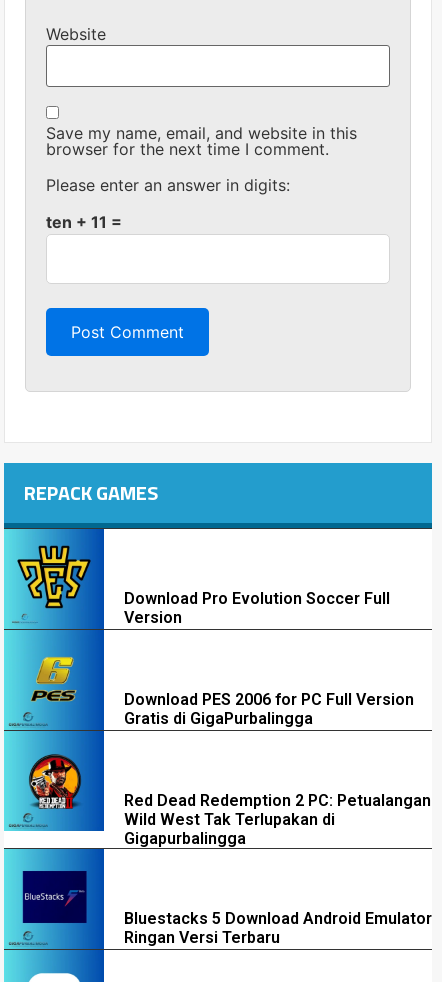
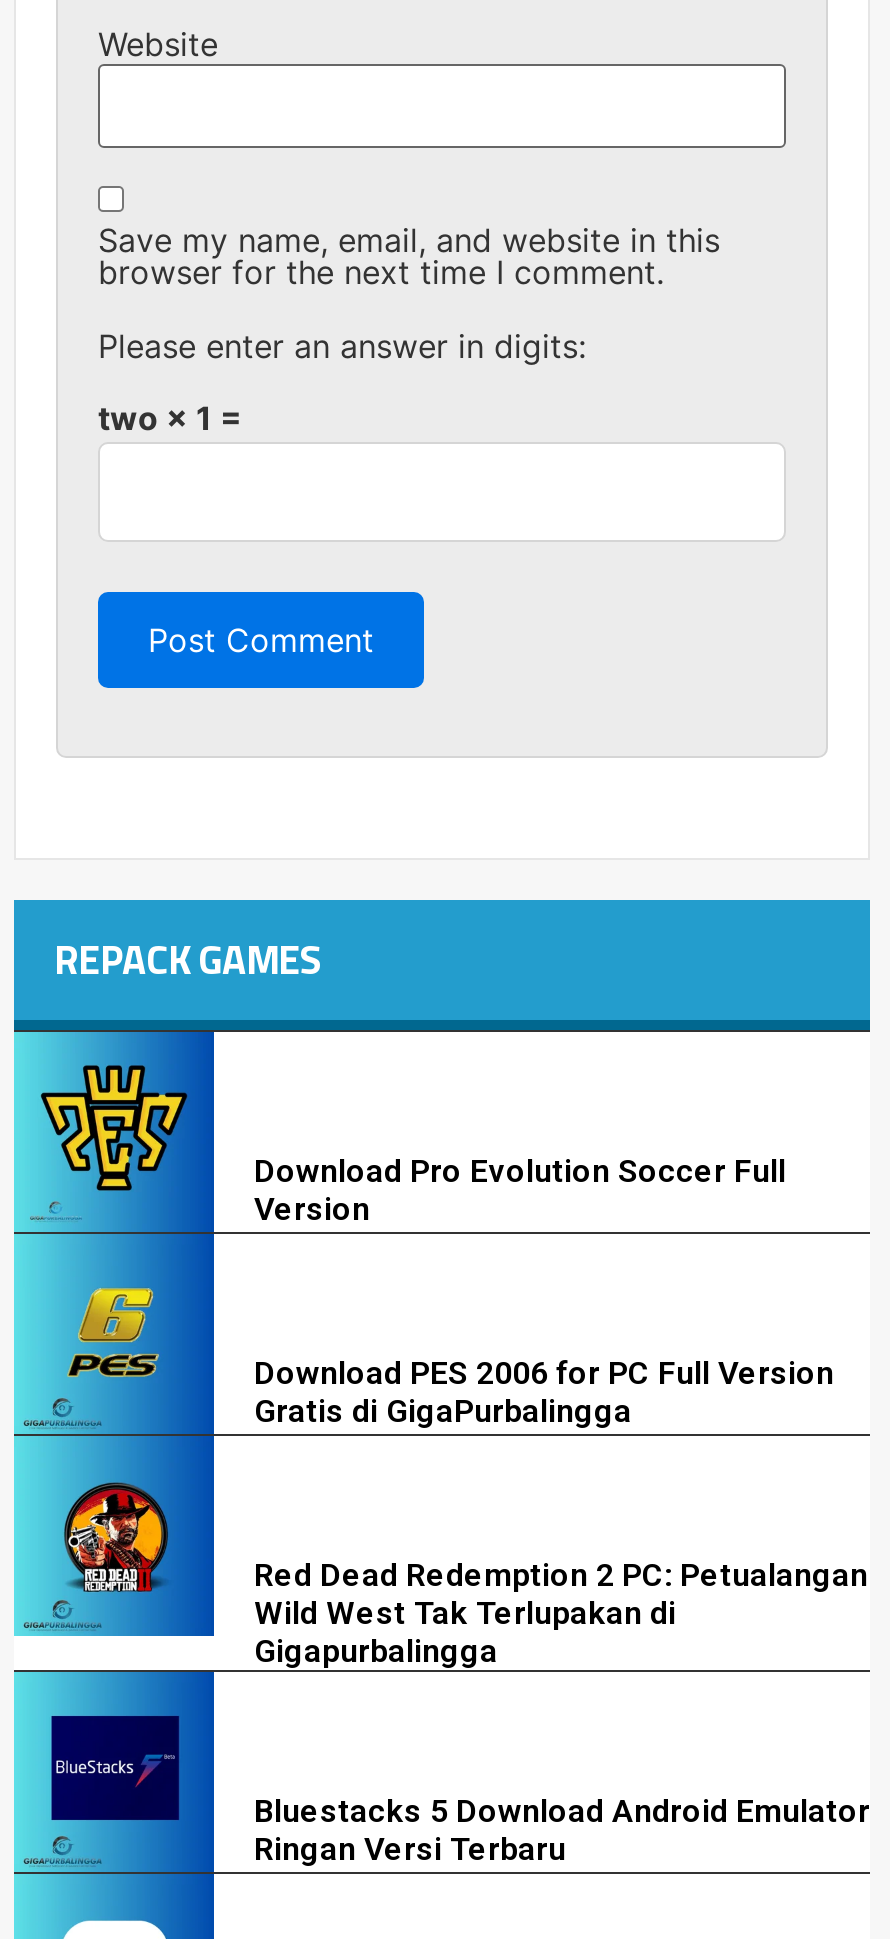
- ten + 11 =
+ two × 1 =
